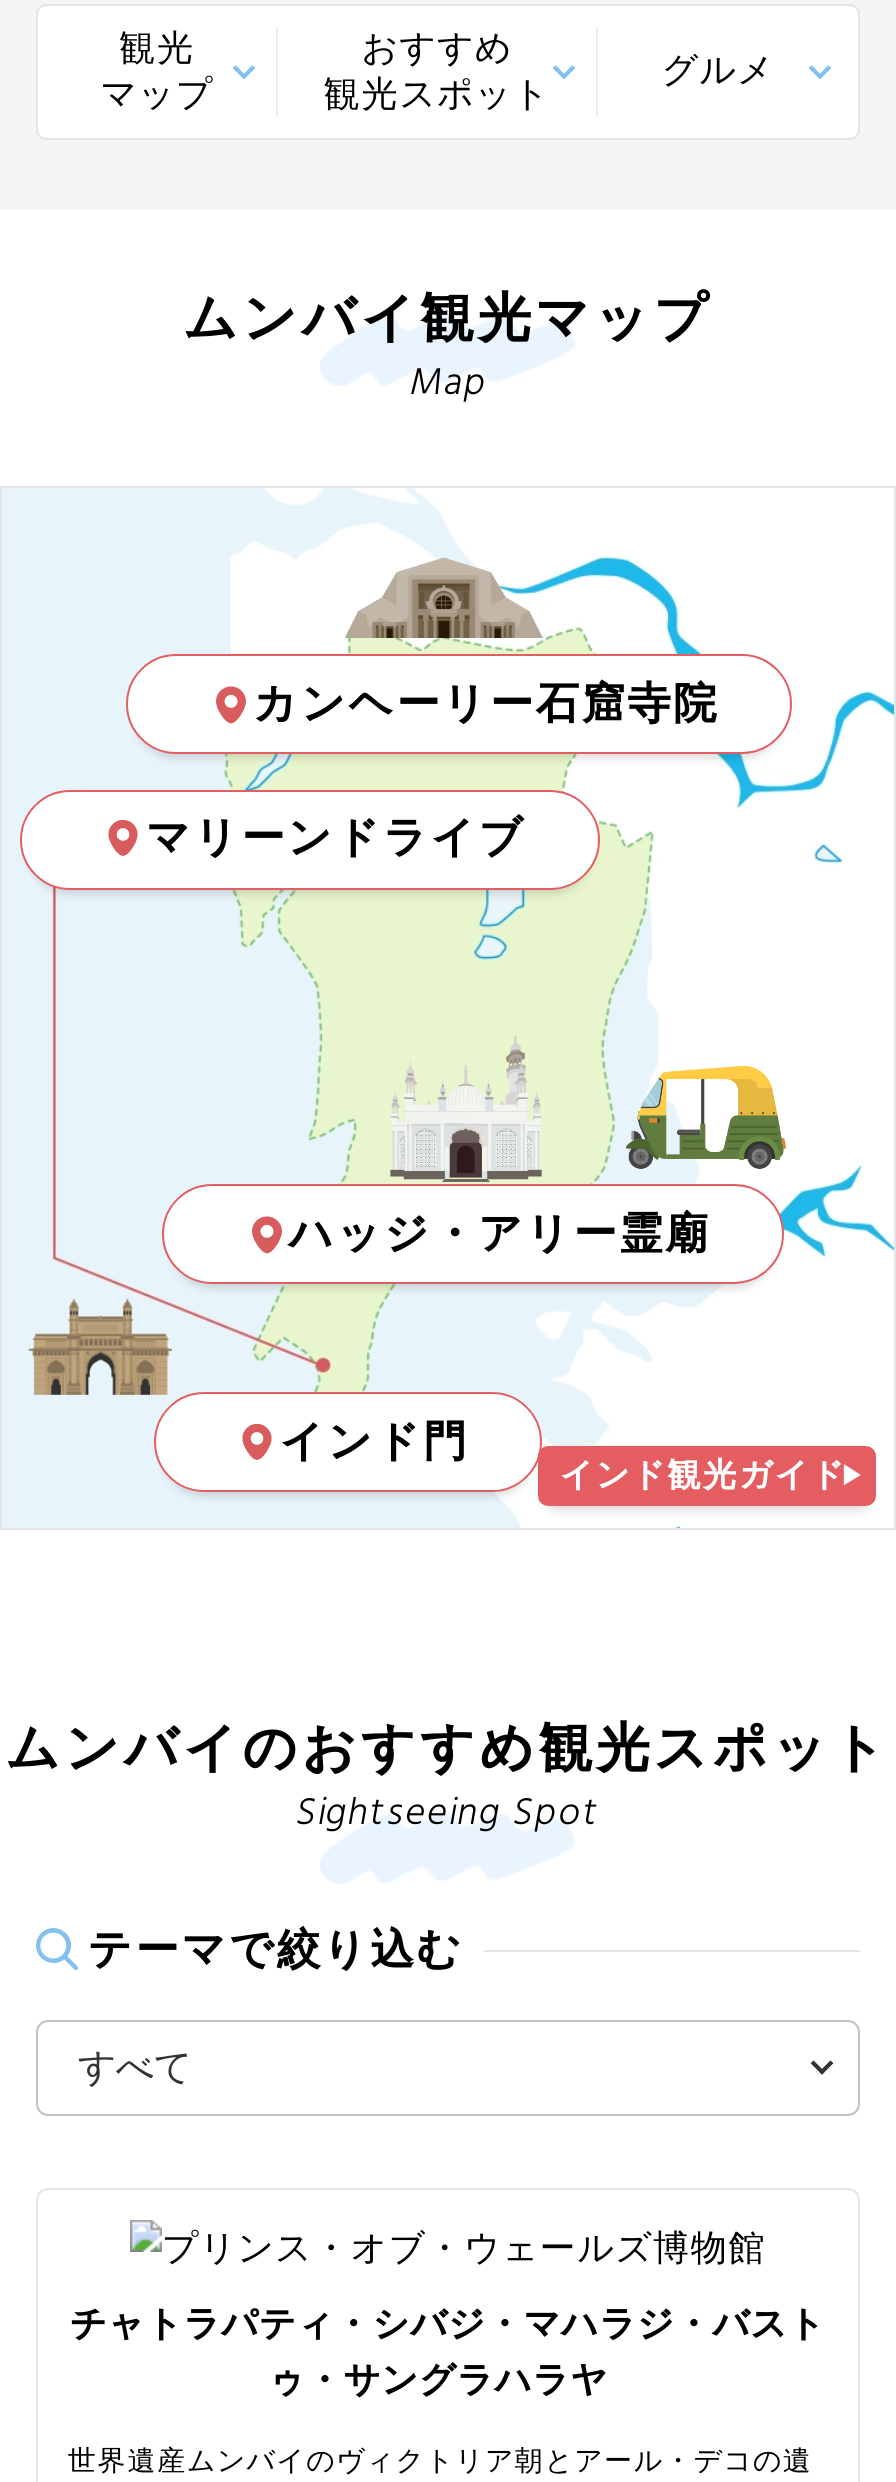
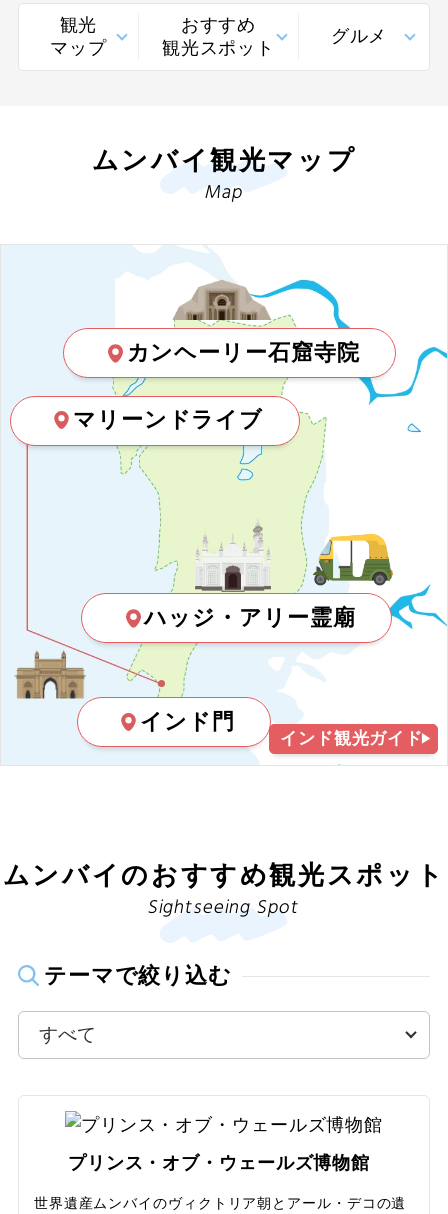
- チャトラパティ・シバジ・マハラジ・バスト
- ゥ・サングラハラヤ
+ プリンス・オブ・ウェールズ博物館
